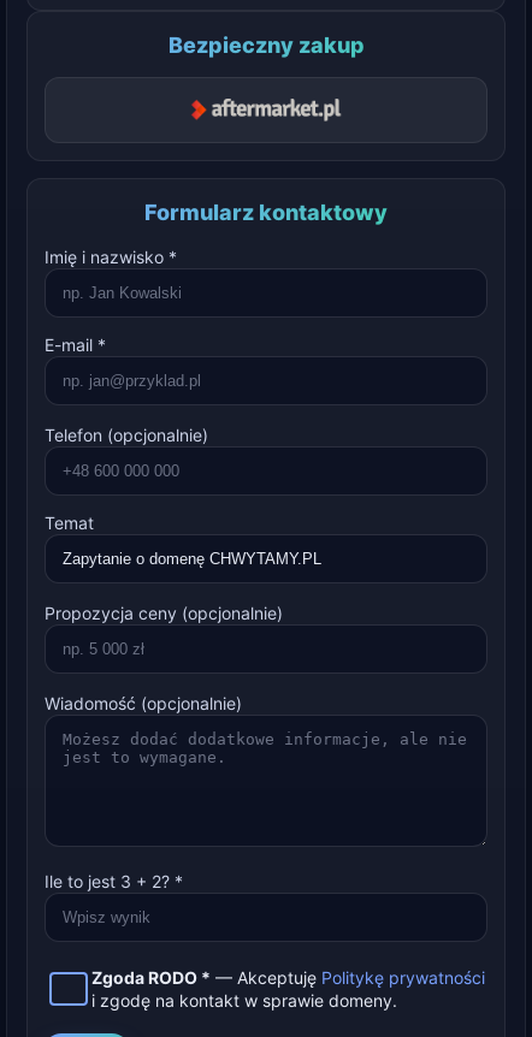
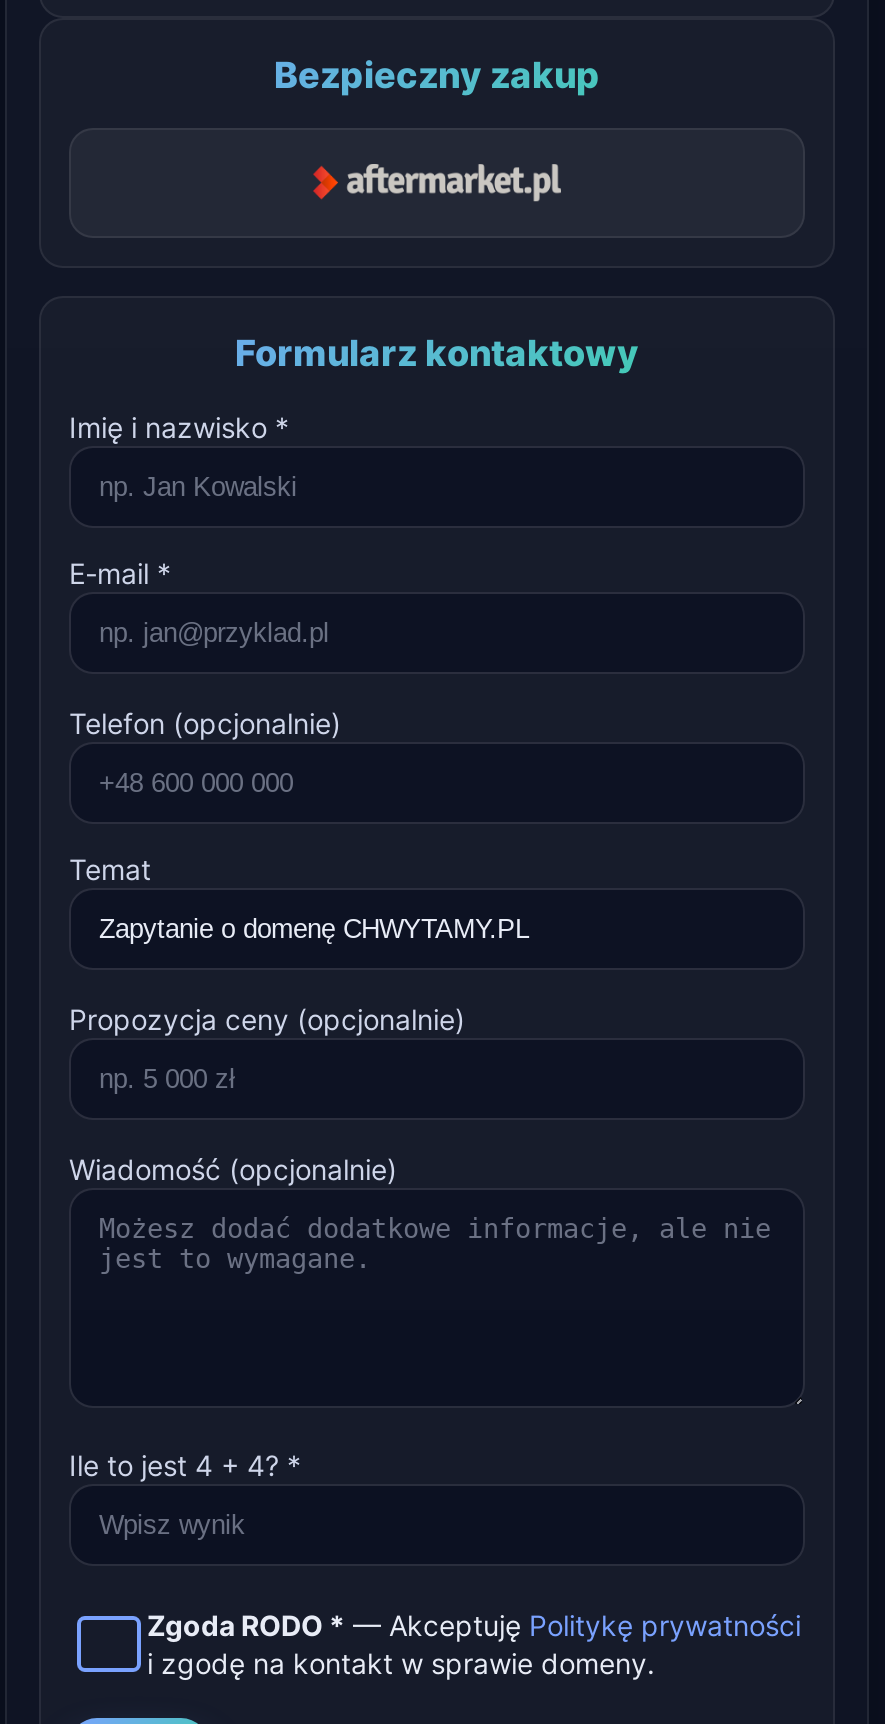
- Ile to jest 3 + 2? *
+ Ile to jest 4 + 4? *
